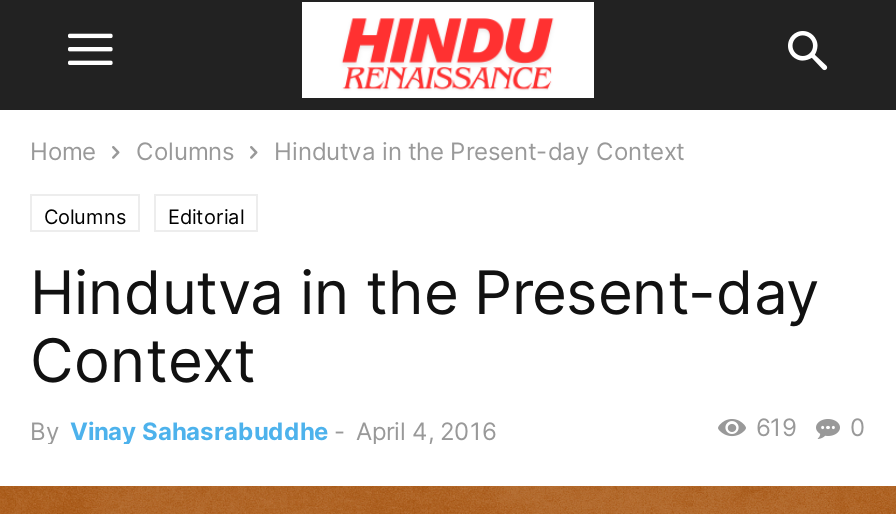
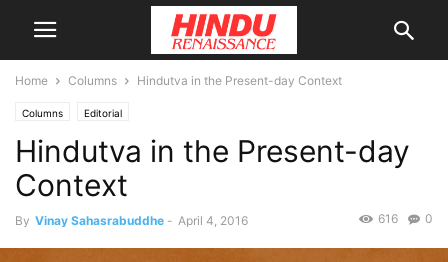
- 619 0
+ 616 0
